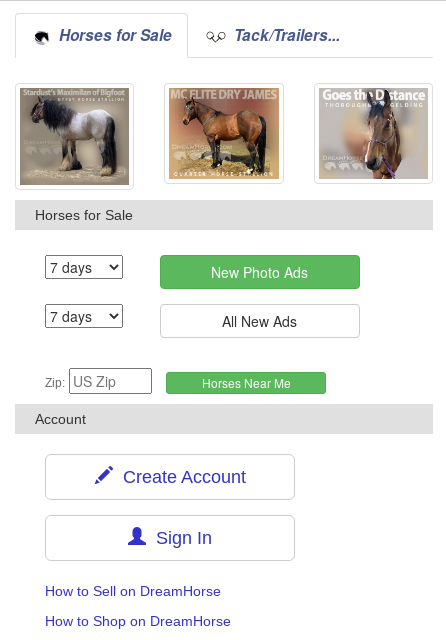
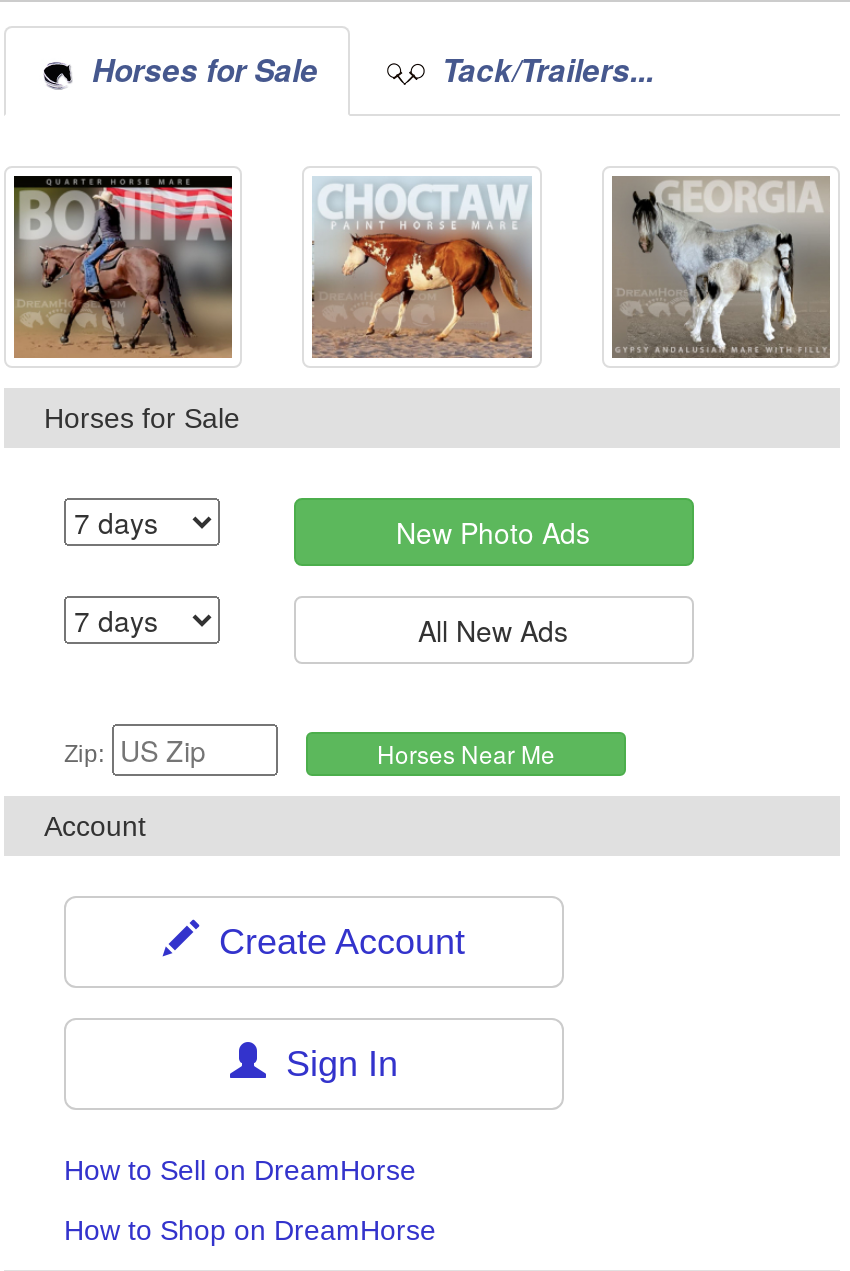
- [image]
+ [image]

- [image]
+ [image]

- [image]
+ [image]
